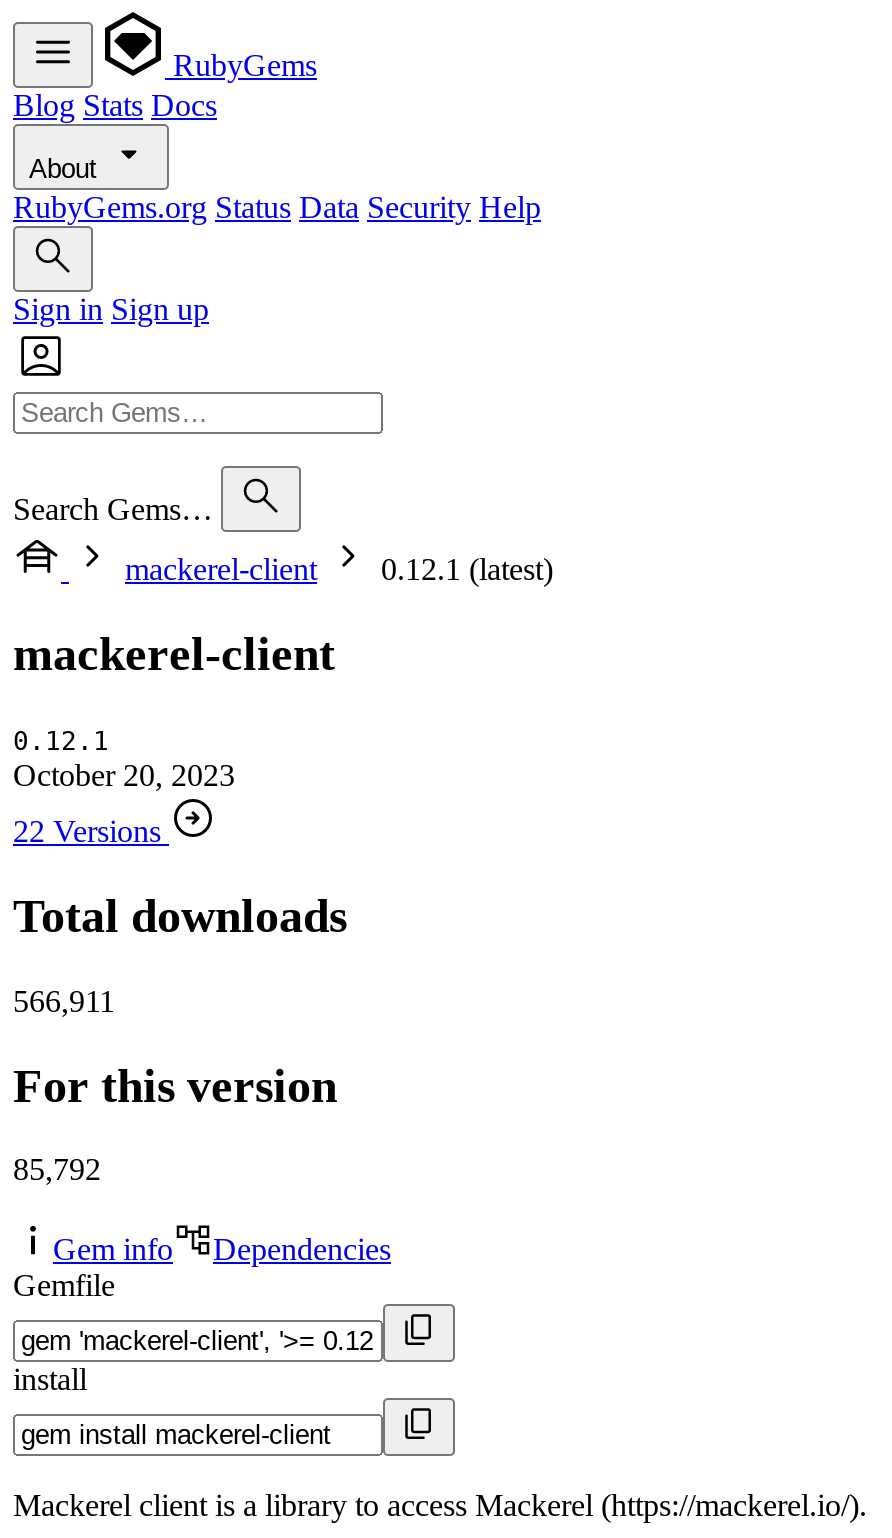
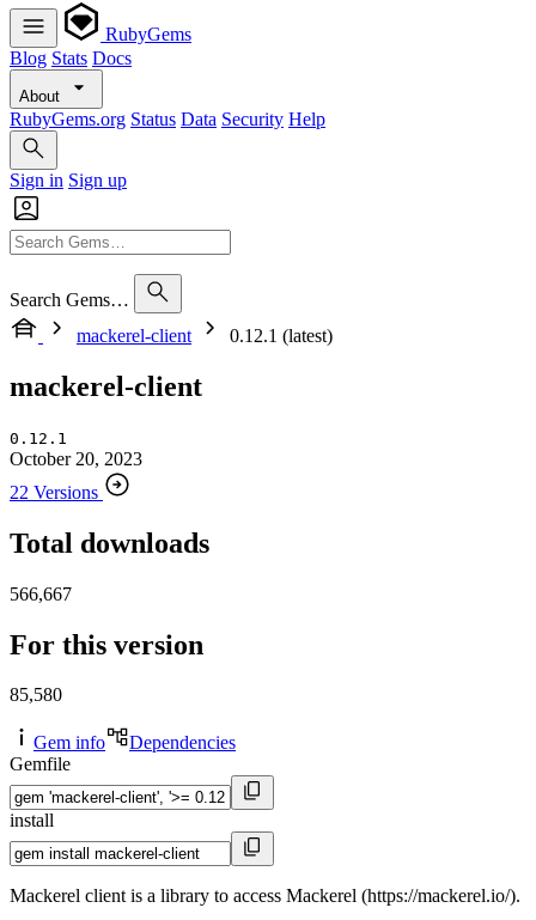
- 566,911
+ 566,667

- 85,792
+ 85,580
